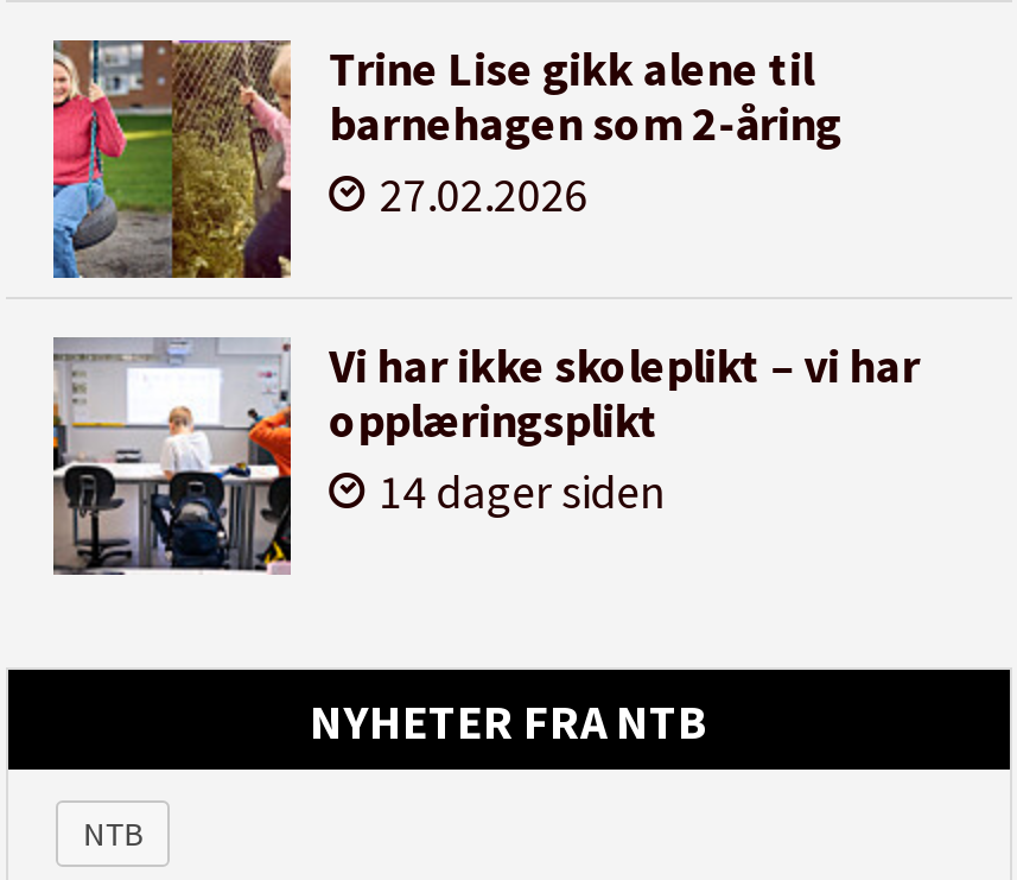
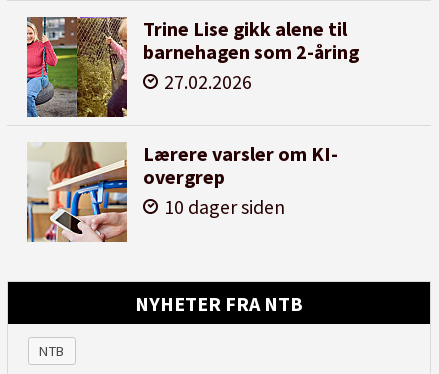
- [image]
- Vi har ikke skoleplikt – vi har
- opplæringsplikt
- 14 dager siden
+ [image]
+ Lærere varsler om KI-
+ overgrep
+ 10 dager siden
